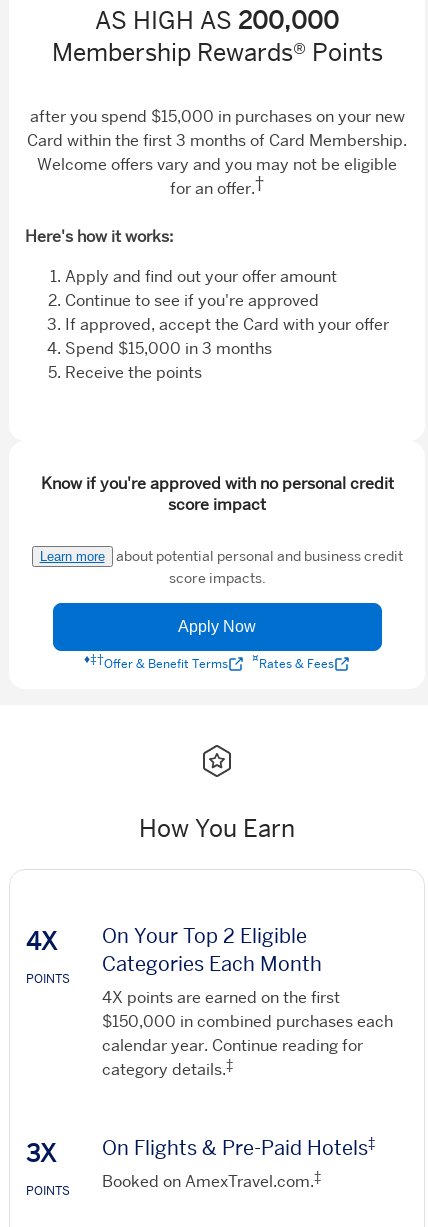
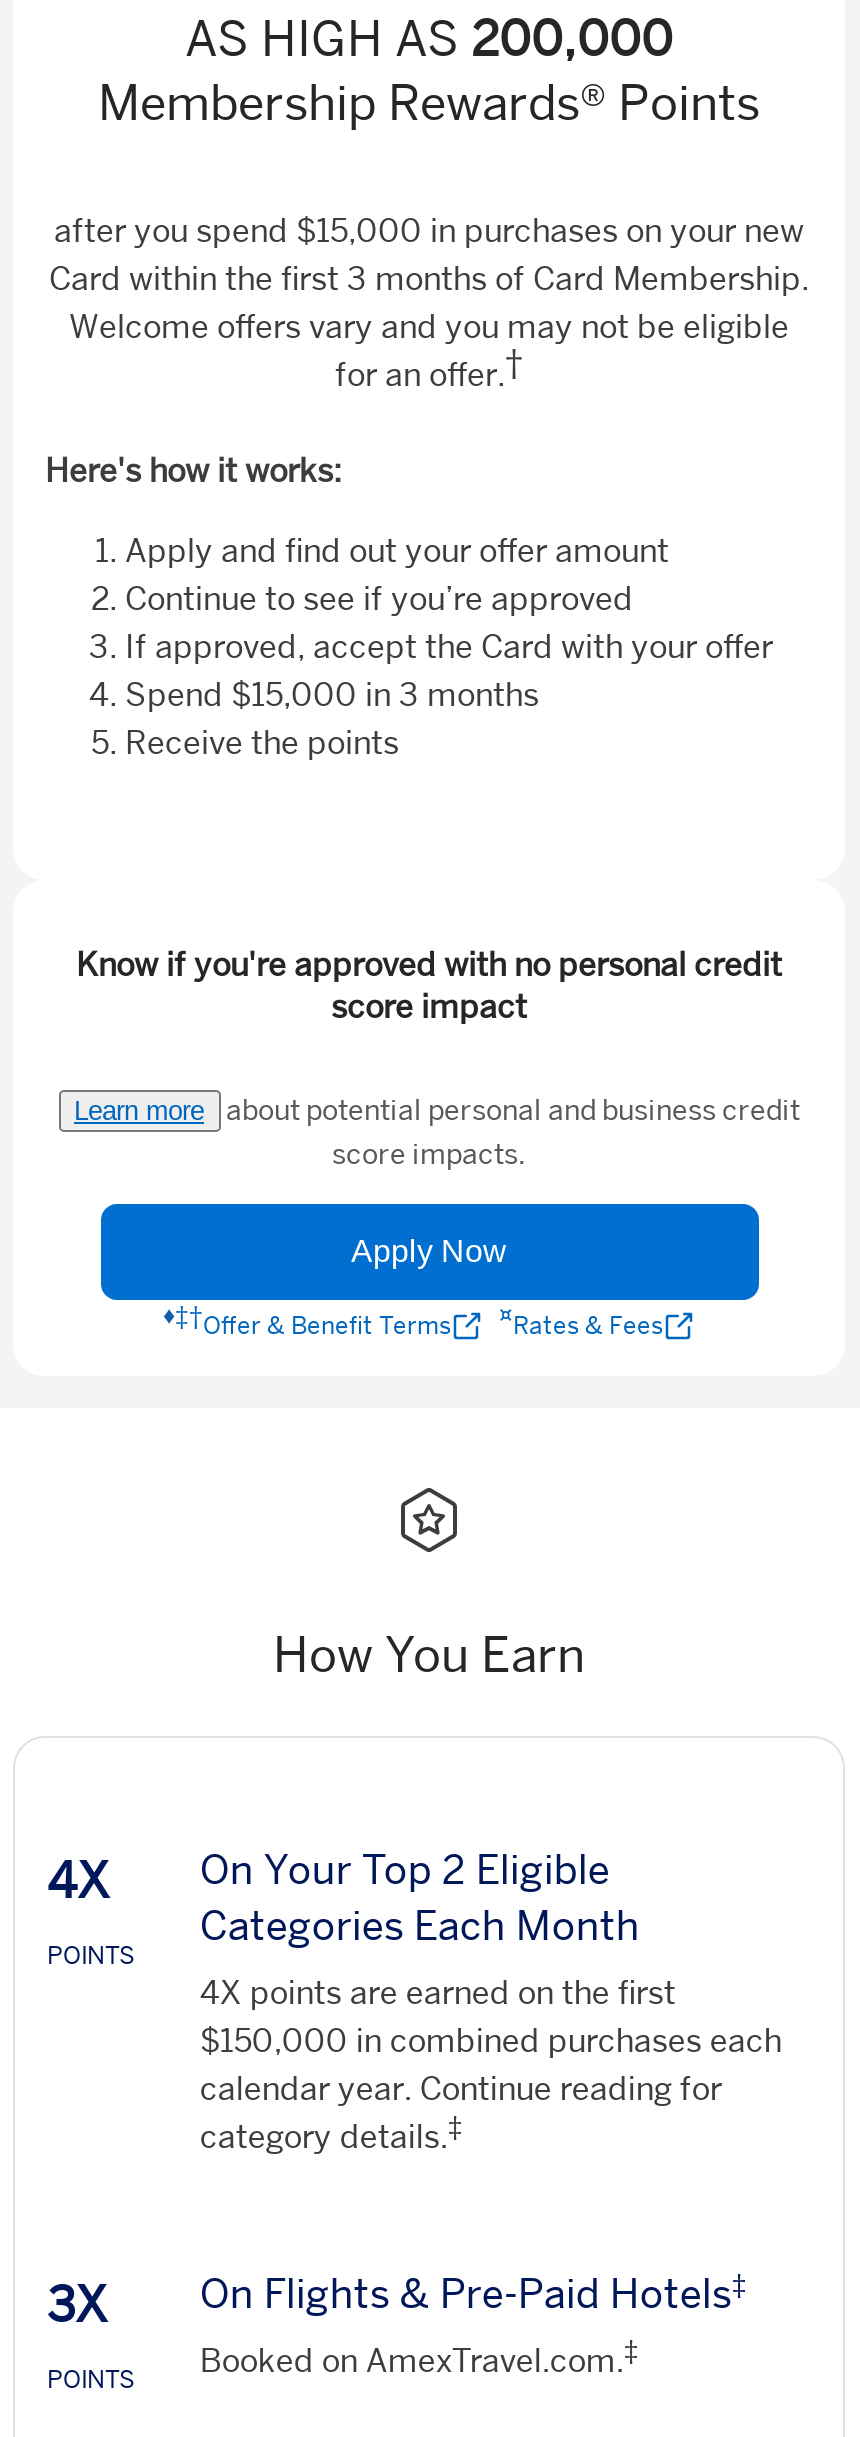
- Continue to see if you're approved
+ Continue to see if you’re approved
